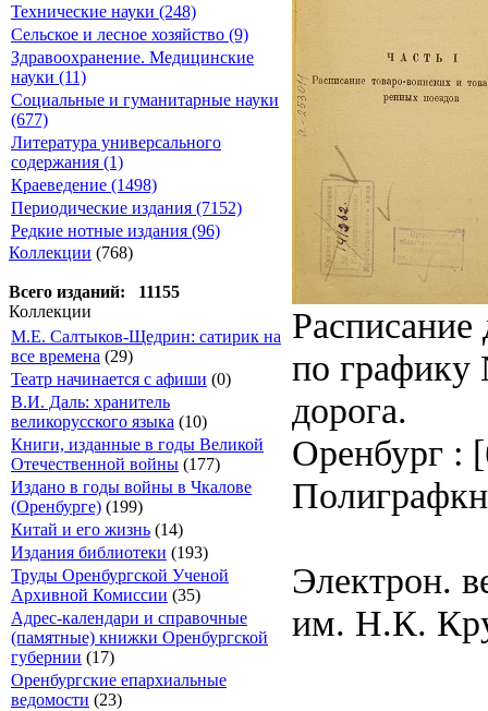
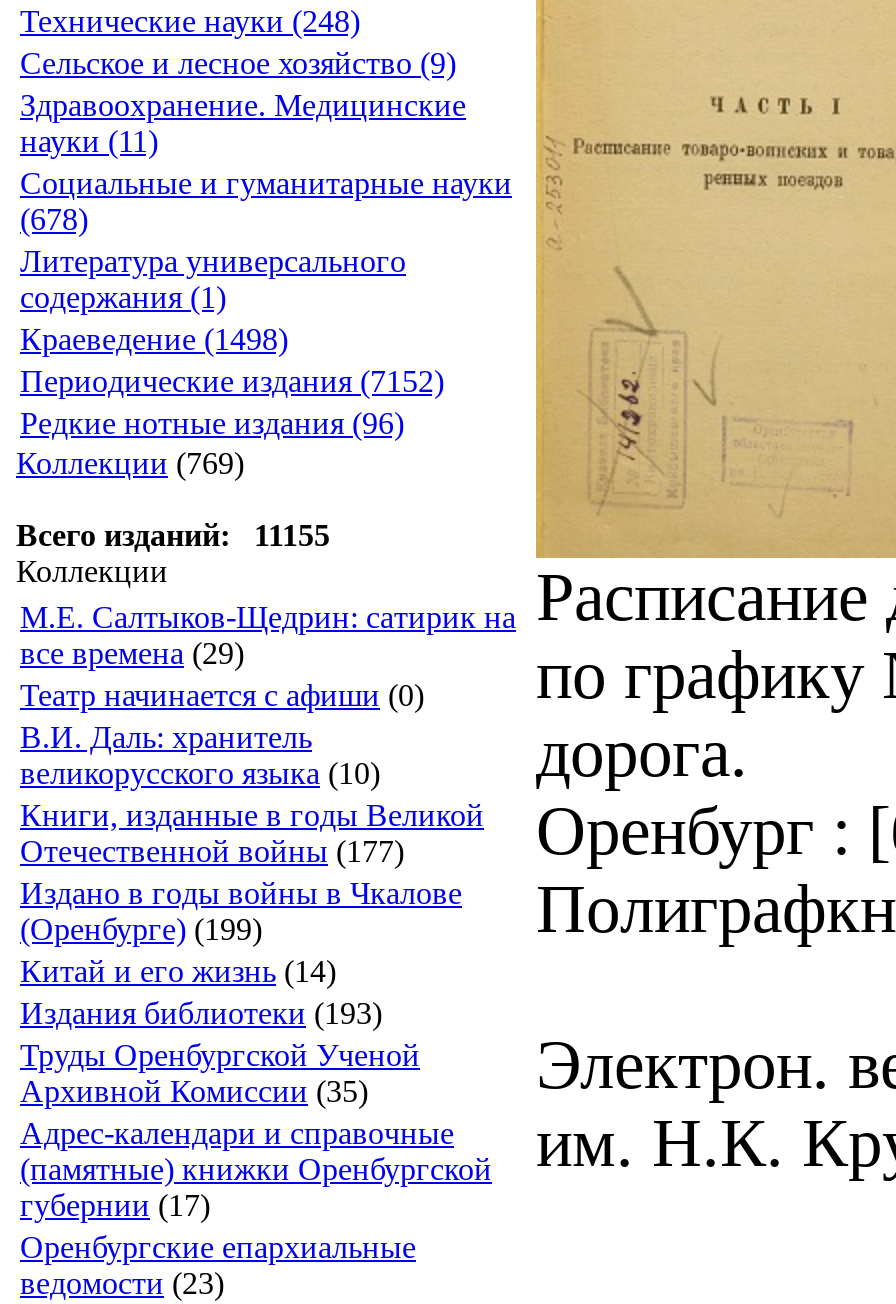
- (677)
+ (678)

- Коллекции (768)
+ Коллекции (769)
